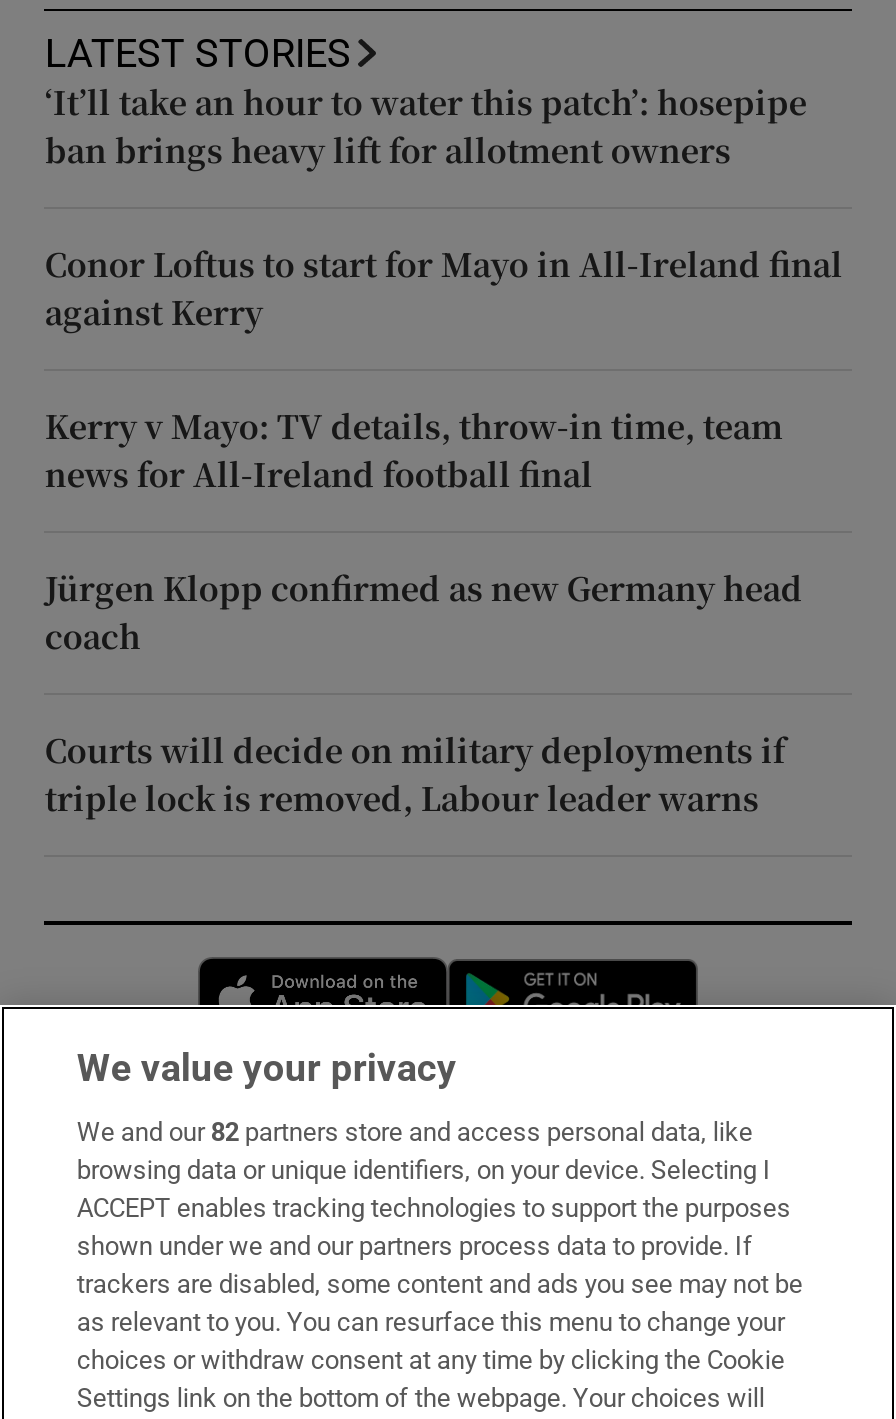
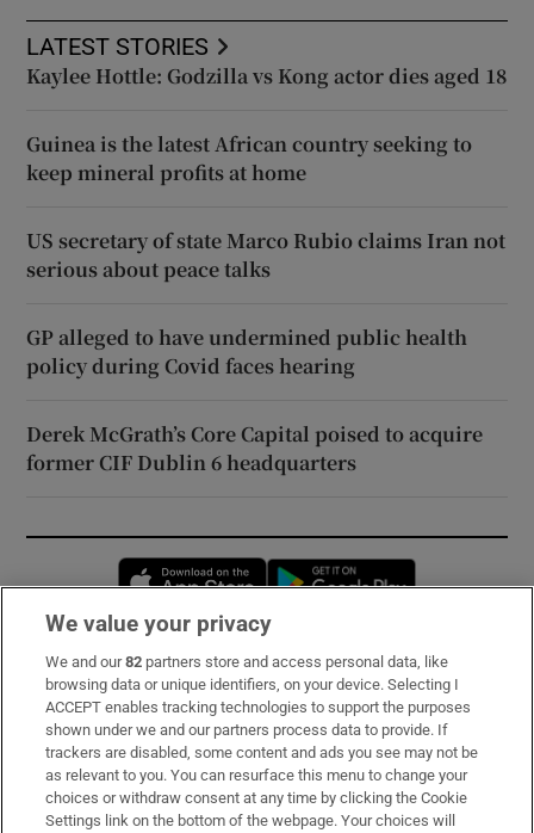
- ‘It’ll take an hour to water this patch’: hosepipe
- ban brings heavy lift for allotment owners
+ Kaylee Hottle: Godzilla vs Kong actor dies aged 18

- Conor Loftus to start for Mayo in All-Ireland final
- against Kerry
+ Guinea is the latest African country seeking to
+ keep mineral profits at home

- Kerry v Mayo: TV details, throw-in time, team
- news for All-Ireland football final
+ US secretary of state Marco Rubio claims Iran not
+ serious about peace talks

- Jürgen Klopp confirmed as new Germany head
- coach
+ GP alleged to have undermined public health
+ policy during Covid faces hearing

- Courts will decide on military deployments if
- triple lock is removed, Labour leader warns
+ Derek McGrath’s Core Capital poised to acquire
+ former CIF Dublin 6 headquarters
